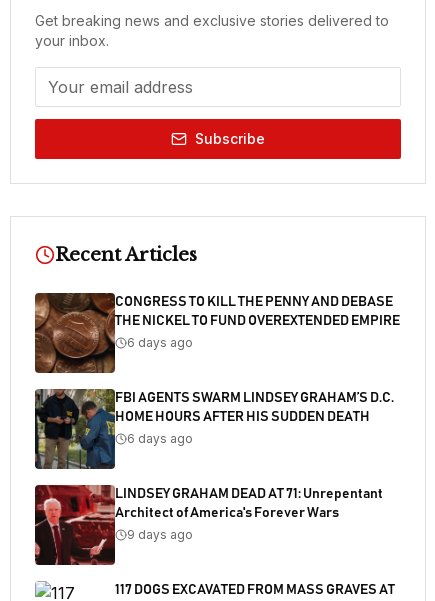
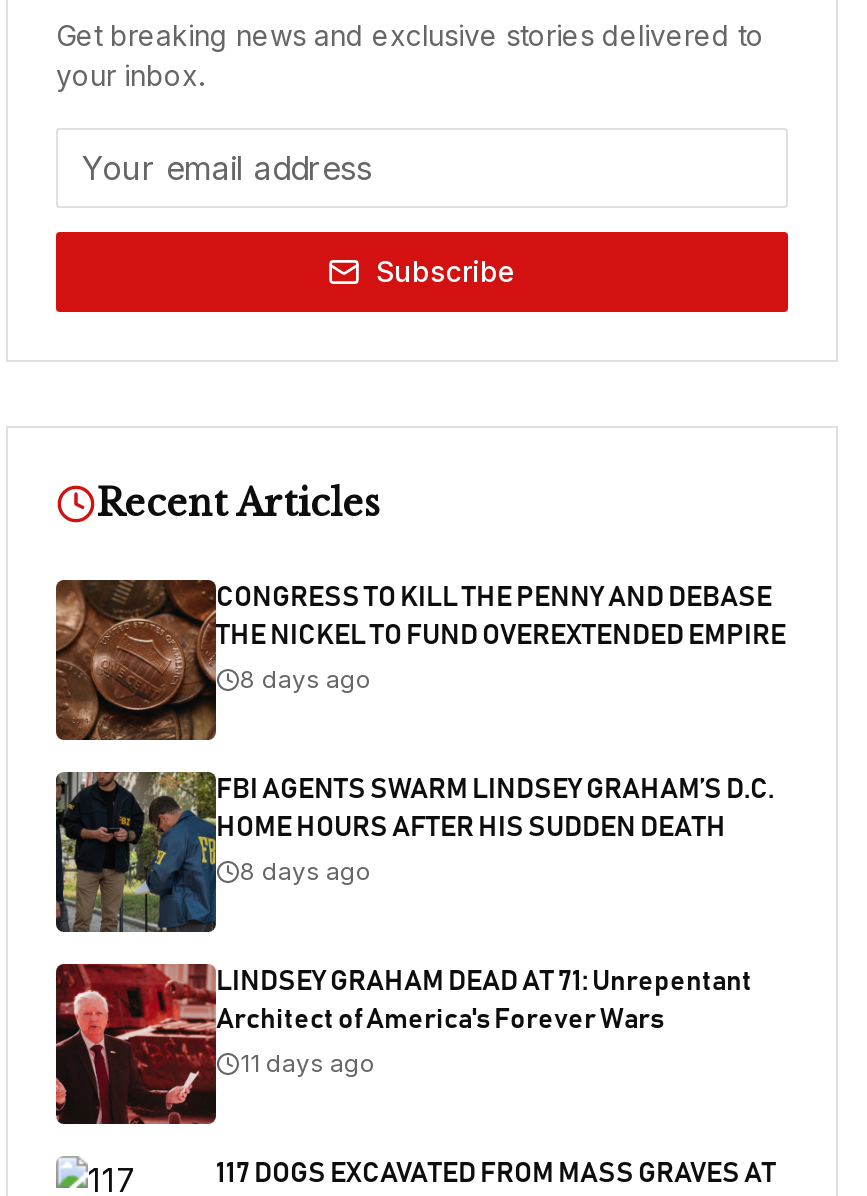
- 6 days ago
+ 8 days ago

- 6 days ago
+ 8 days ago

- 9 days ago
+ 11 days ago
